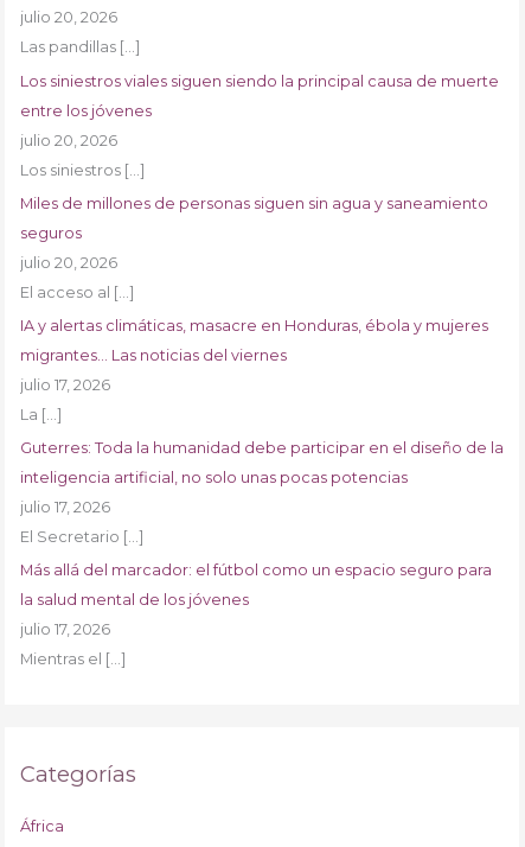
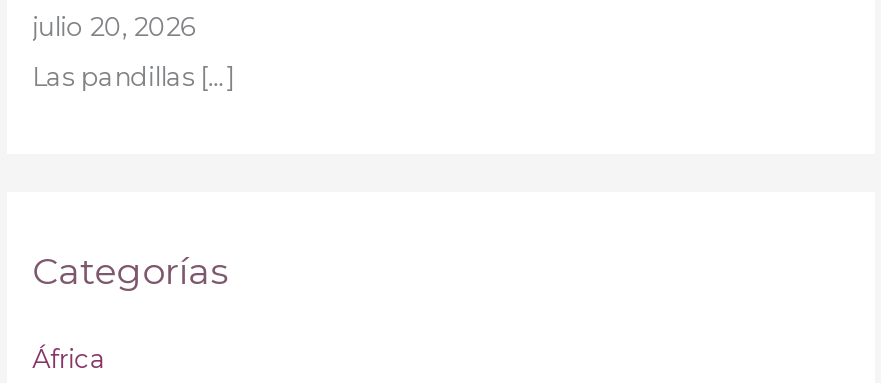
- Los siniestros viales siguen siendo la principal causa de muerte
- entre los jóvenes
- julio 20, 2026
- Los siniestros […]
- Miles de millones de personas siguen sin agua y saneamiento
- seguros
- julio 20, 2026
- El acceso al […]
- IA y alertas climáticas, masacre en Honduras, ébola y mujeres
- migrantes… Las noticias del viernes
- julio 17, 2026
- La […]
- Guterres: Toda la humanidad debe participar en el diseño de la
- inteligencia artificial, no solo unas pocas potencias
- julio 17, 2026
- El Secretario […]
- Más allá del marcador: el fútbol como un espacio seguro para
- la salud mental de los jóvenes
- julio 17, 2026
- Mientras el […]
